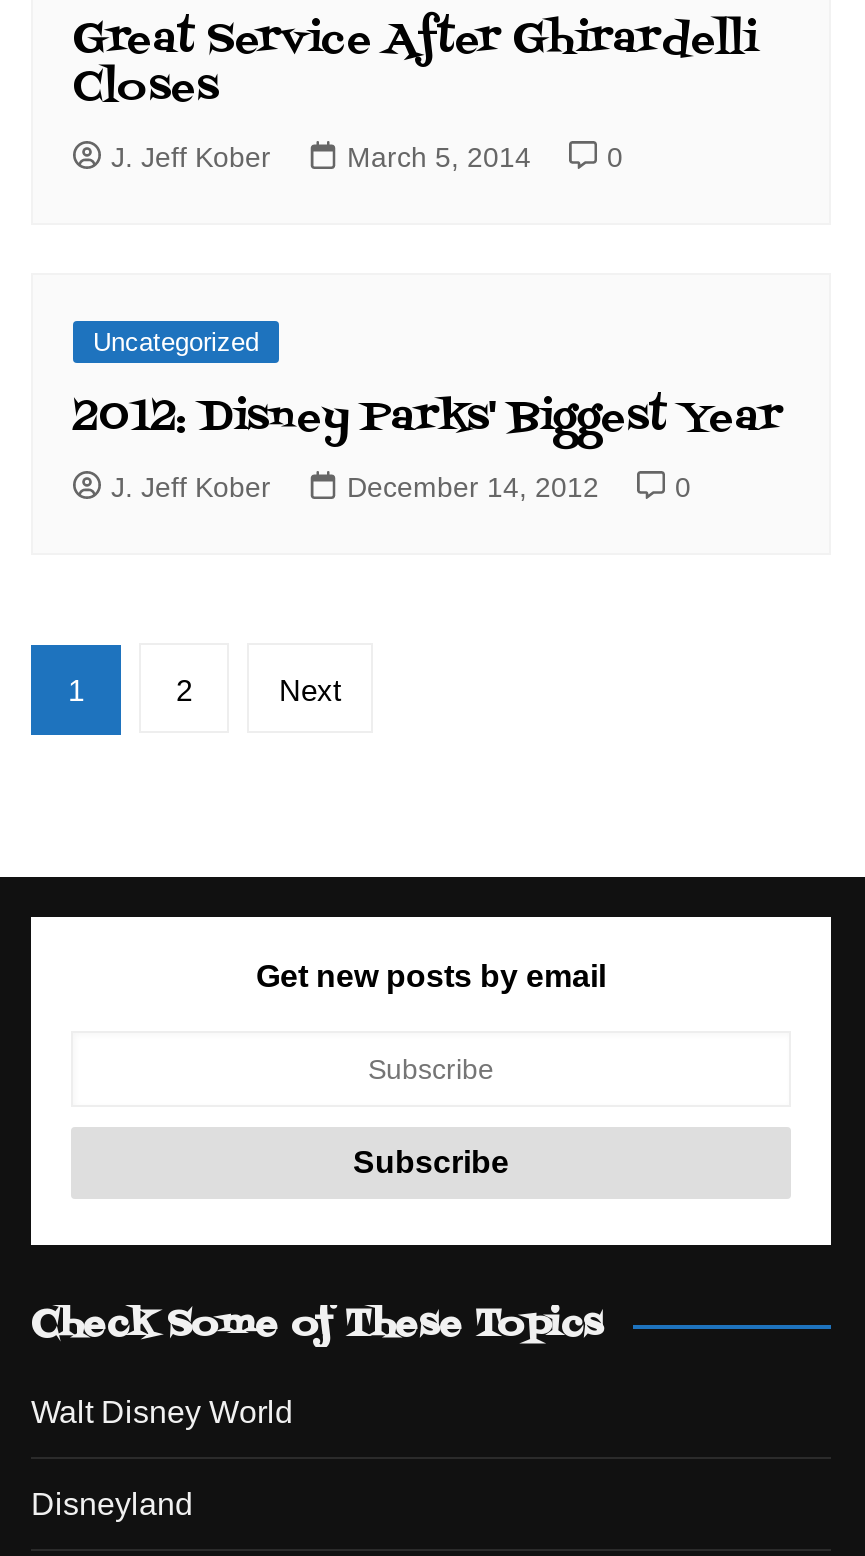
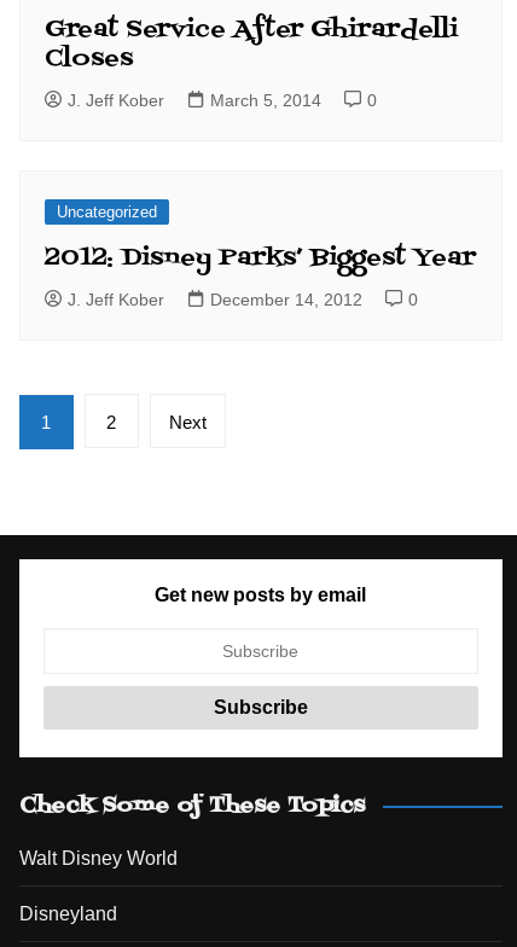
- 2012: Disney Parks' Biggest Year
+ 2012: Disney Parks’ Biggest Year
